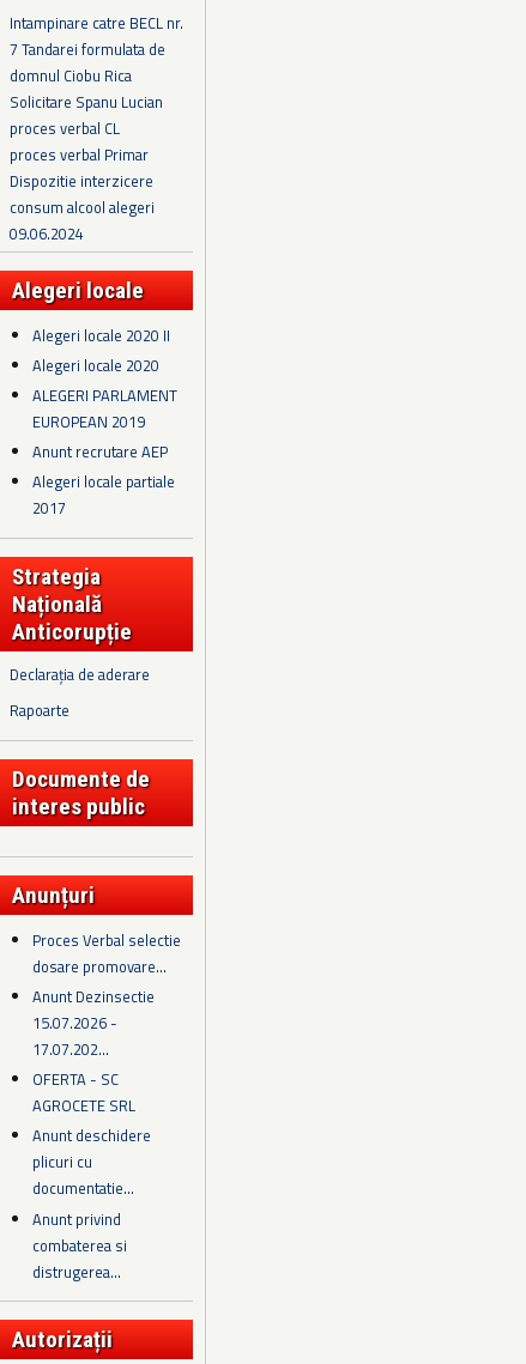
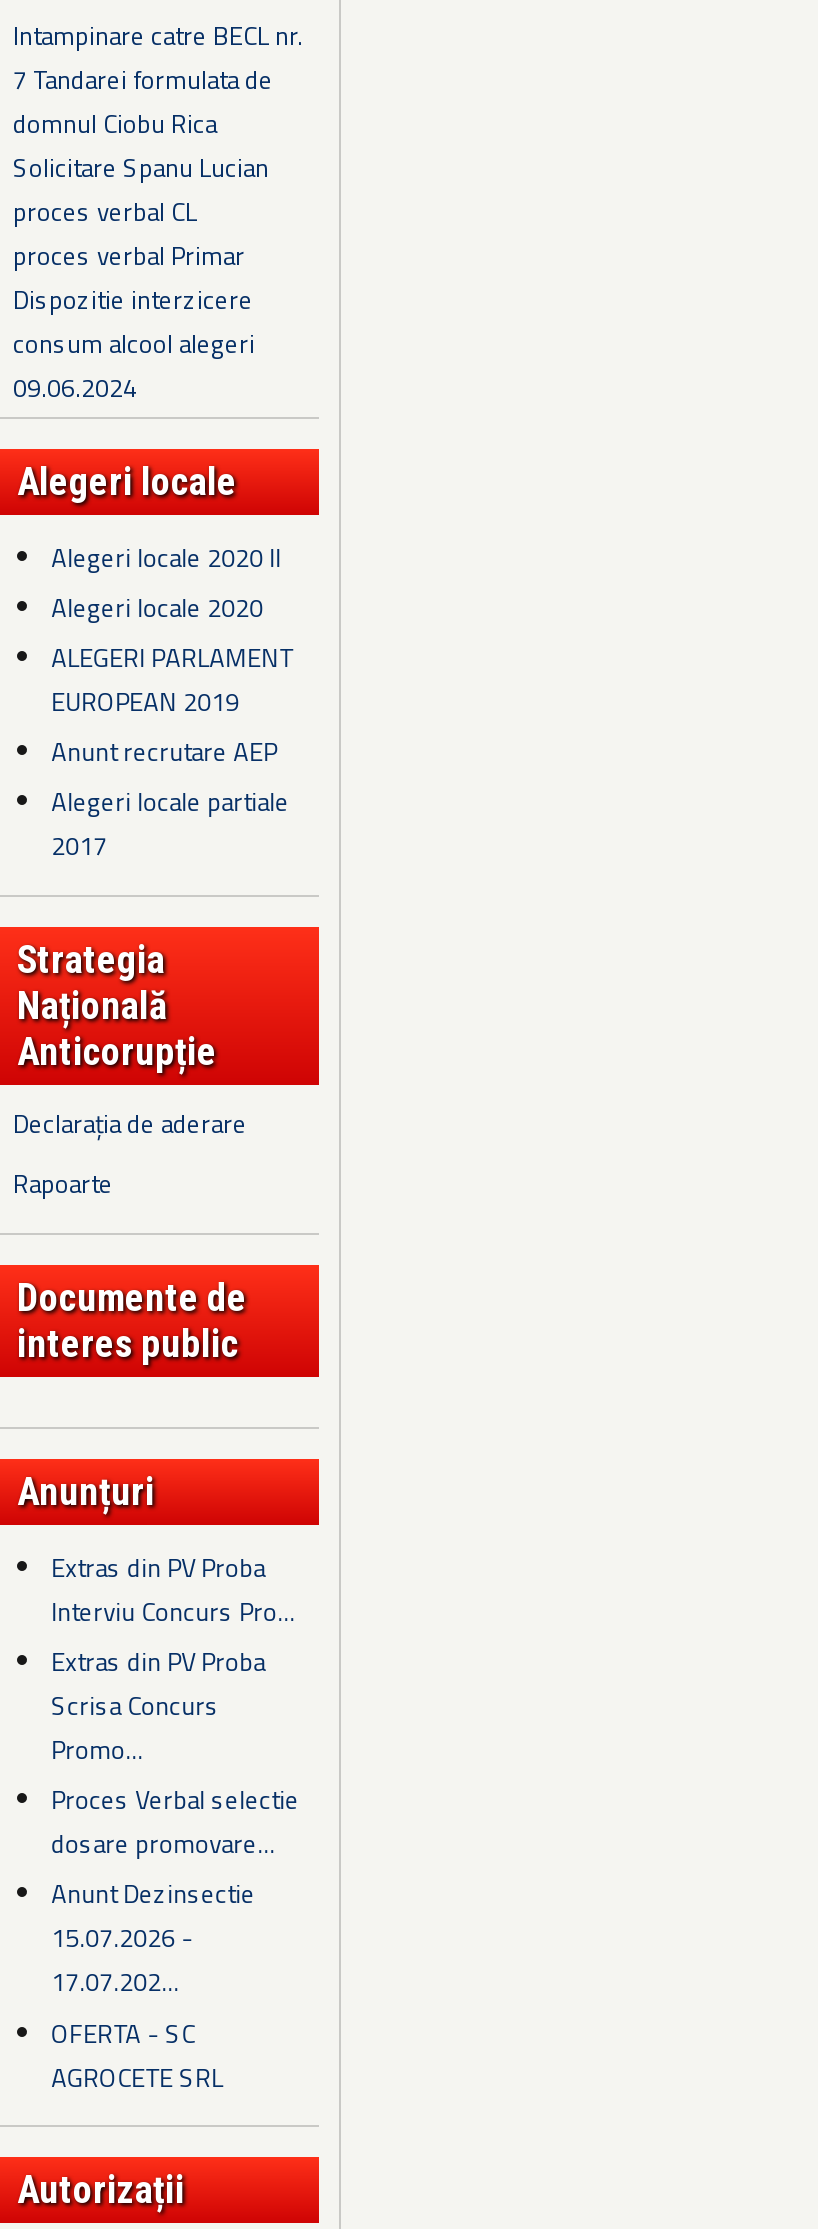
+ Extras din PV Proba
+ Interviu Concurs Pro...
+ Extras din PV Proba
+ Scrisa Concurs
+ Promo...

moved down: Proces Verbal selectie | dosare promovare... | Anunt Dezinsectie | 15.07.2026 - | 17.07.202... | OFERTA - SC | AGROCETE SRL

- Anunt deschidere
- plicuri cu
- documentatie...
- Anunt privind
- combaterea si
- distrugerea...
